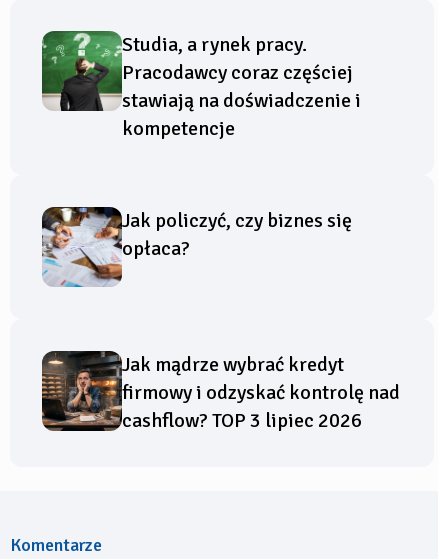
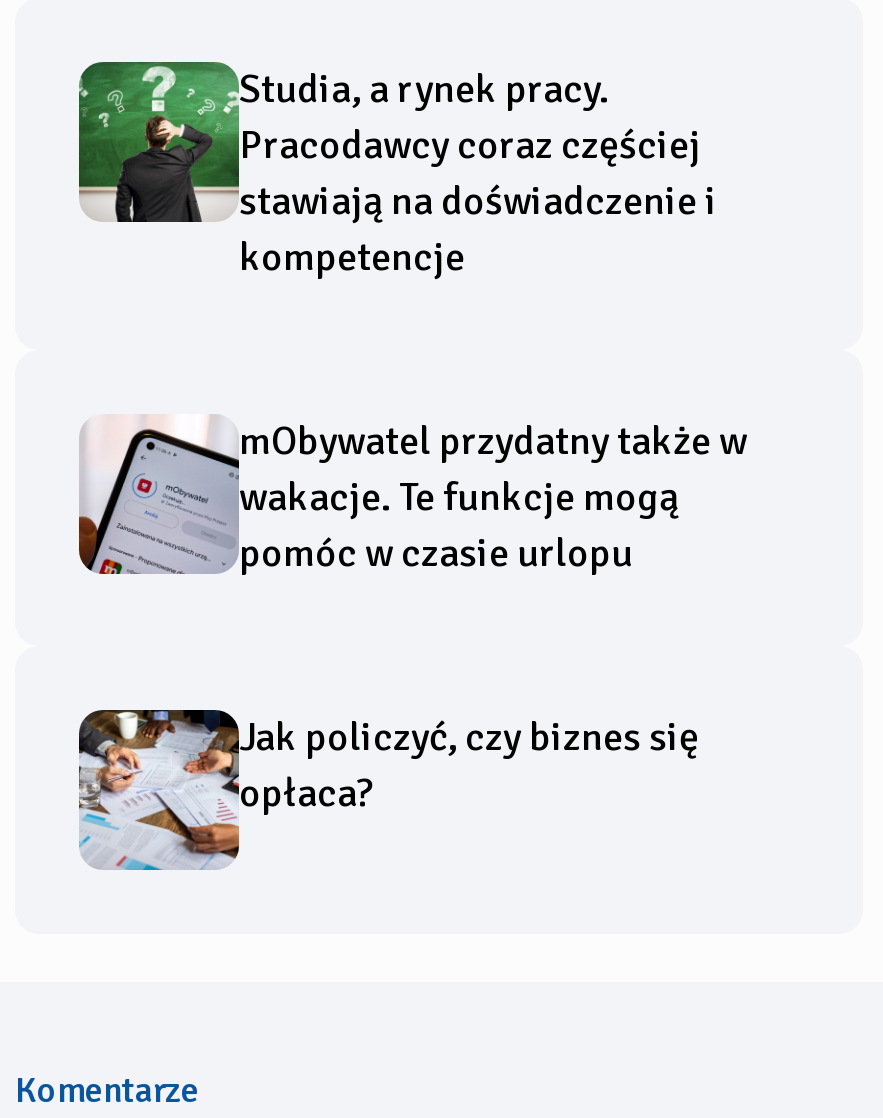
+ [image]
+ mObywatel przydatny także w
+ wakacje. Te funkcje mogą
+ pomóc w czasie urlopu

moved down: [image] | Jak policzyć, czy biznes się | opłaca?

- [image]
- Jak mądrze wybrać kredyt
- firmowy i odzyskać kontrolę nad
- cashflow? TOP 3 lipiec 2026
